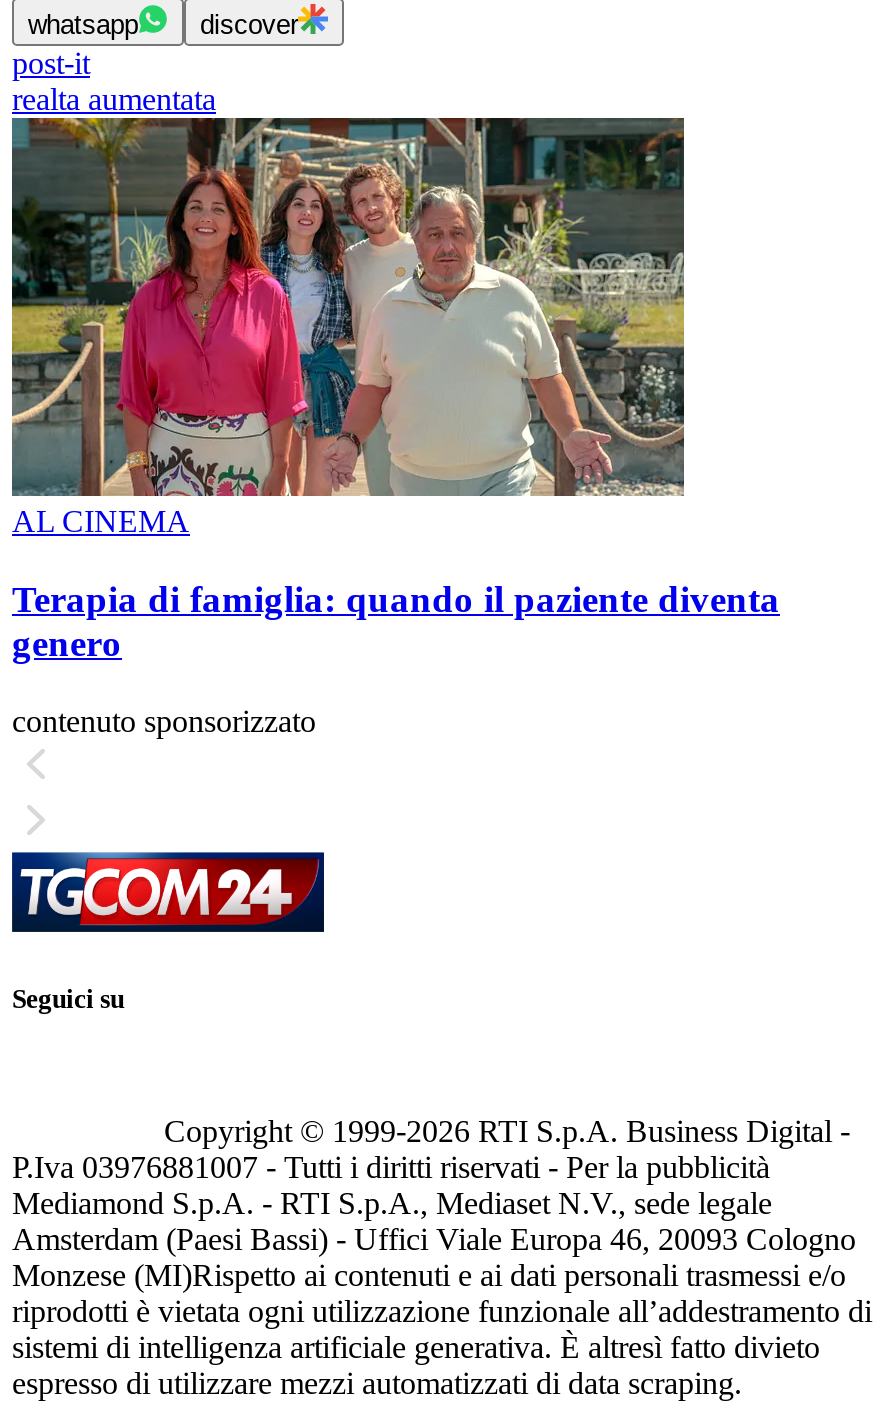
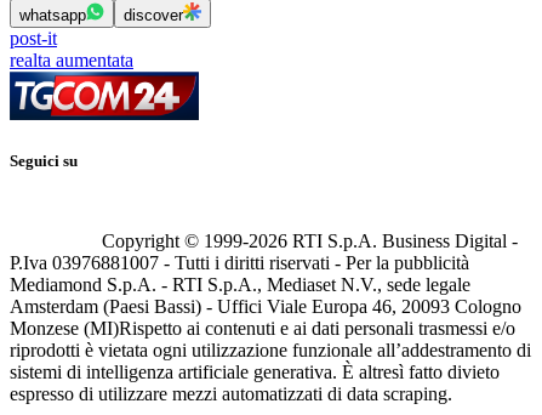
- [image]
- AL CINEMA
- Terapia di famiglia: quando il paziente diventa
- genero
- contenuto sponsorizzato
